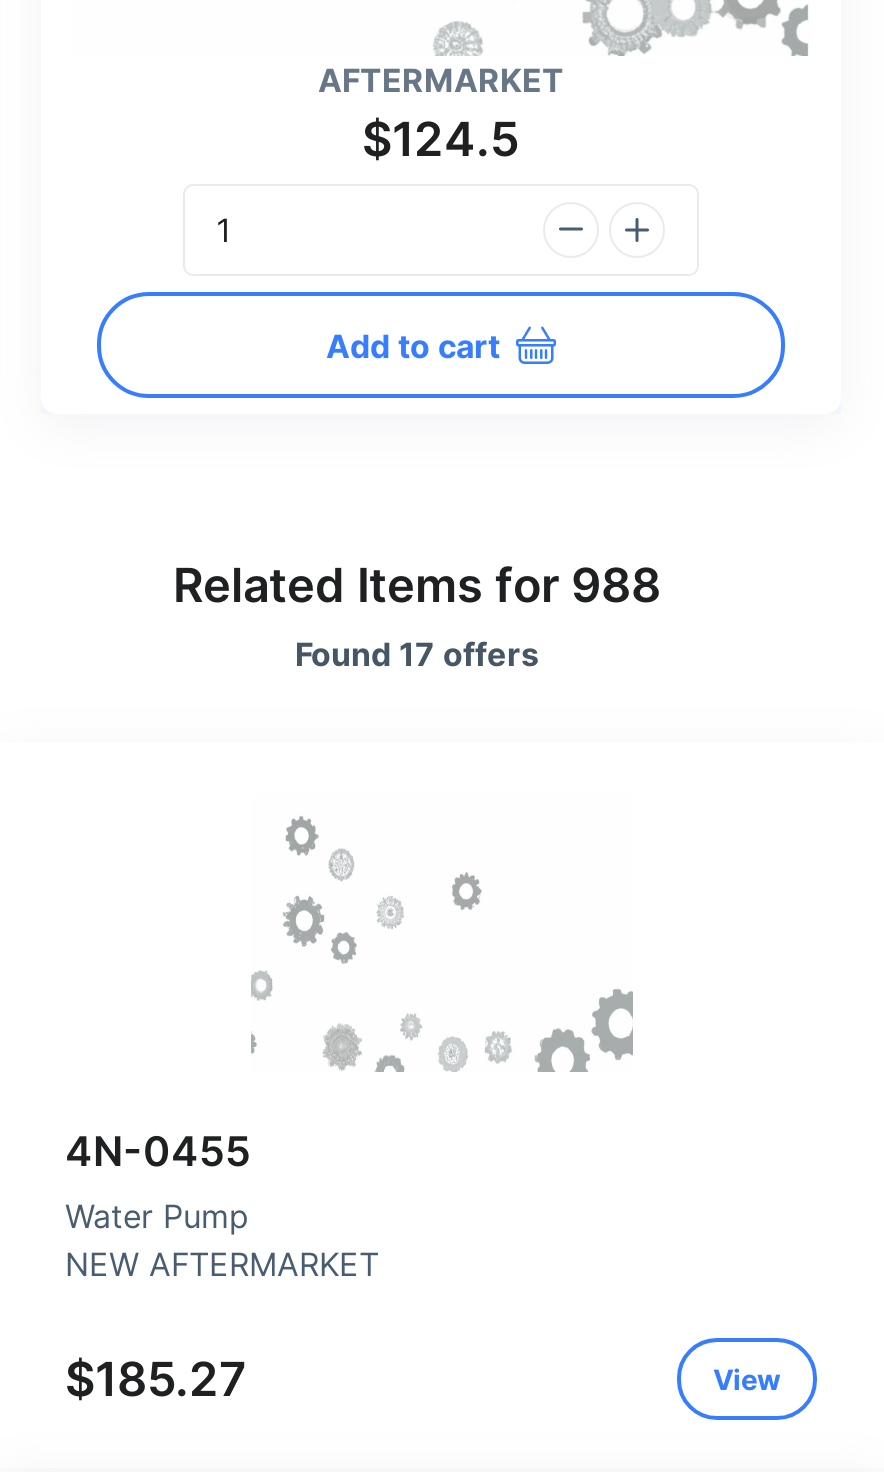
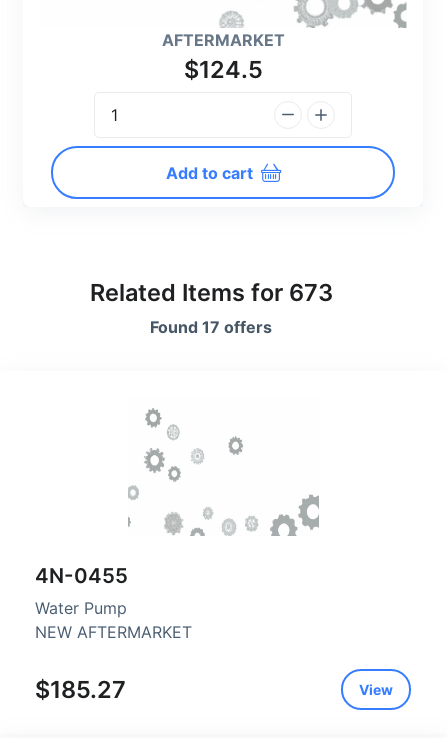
- Related Items for 988
+ Related Items for 673
